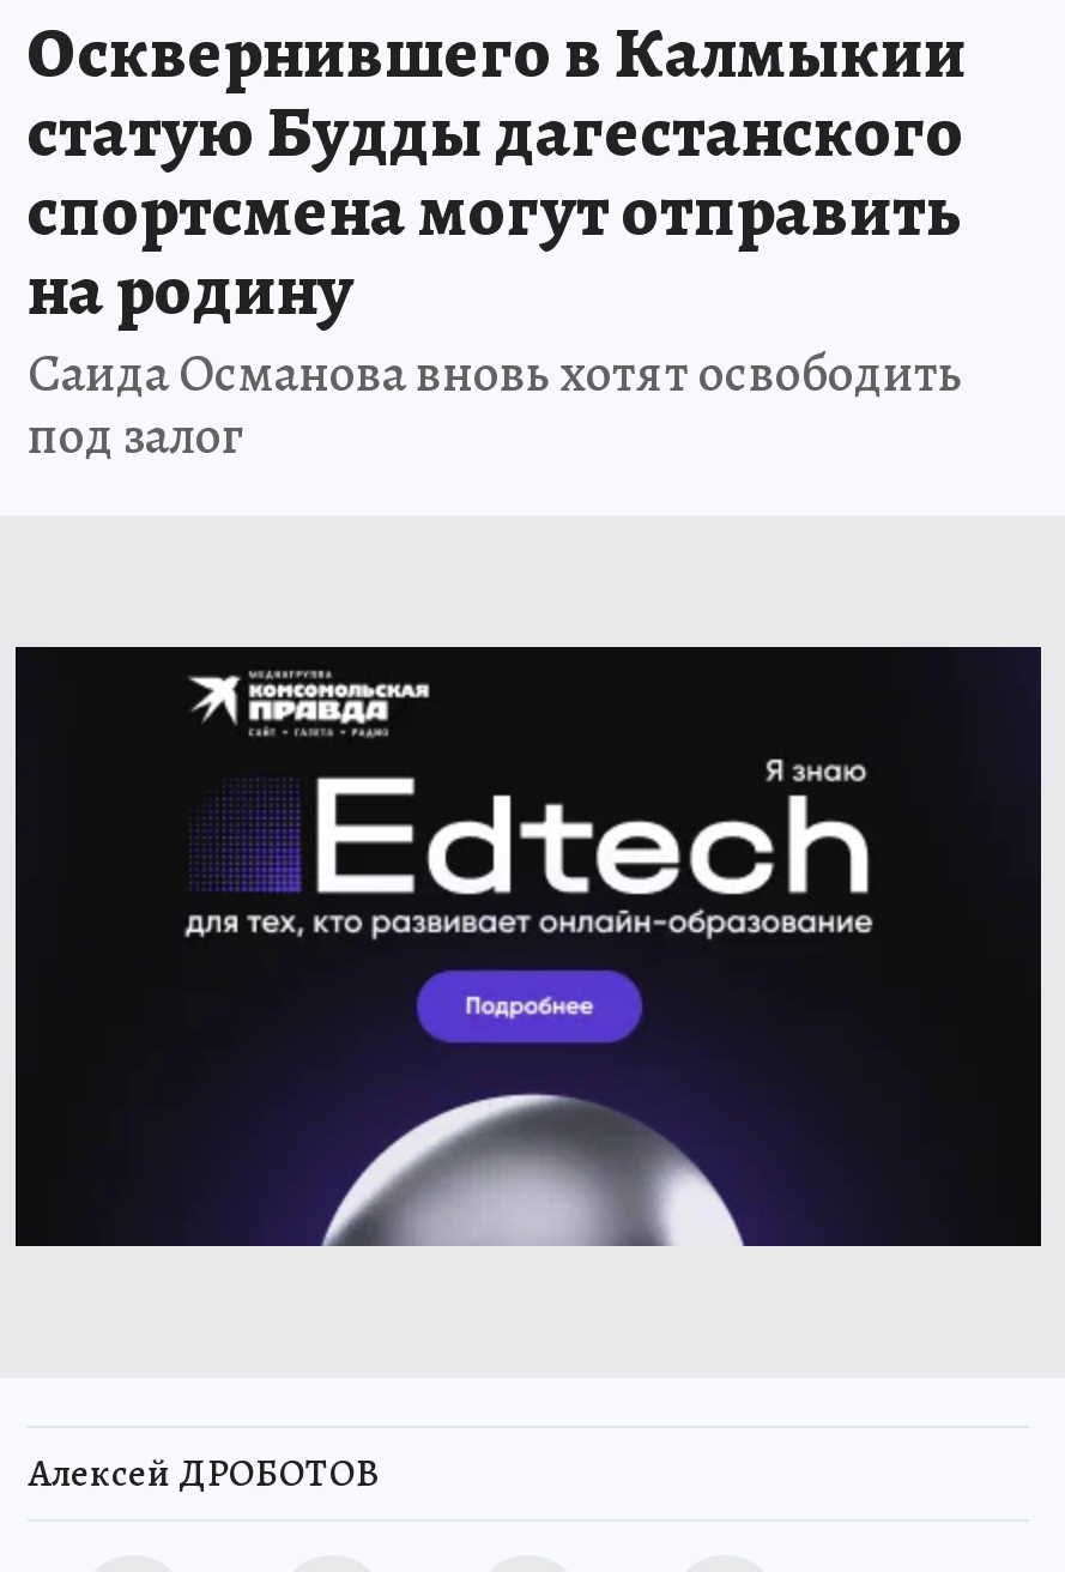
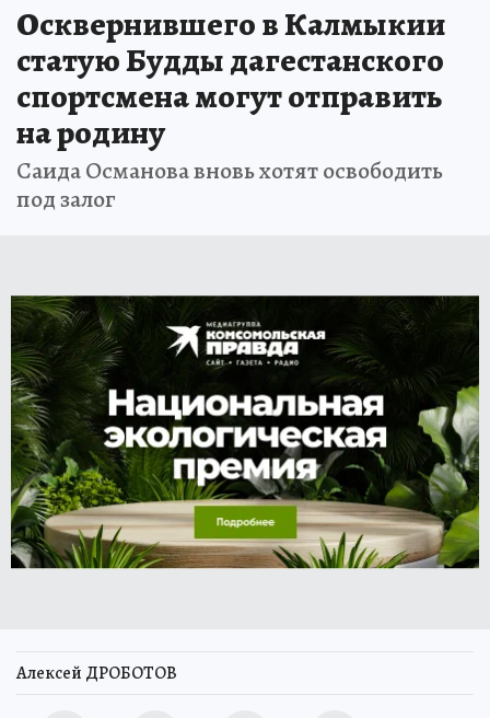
- [image]
+ [image]
